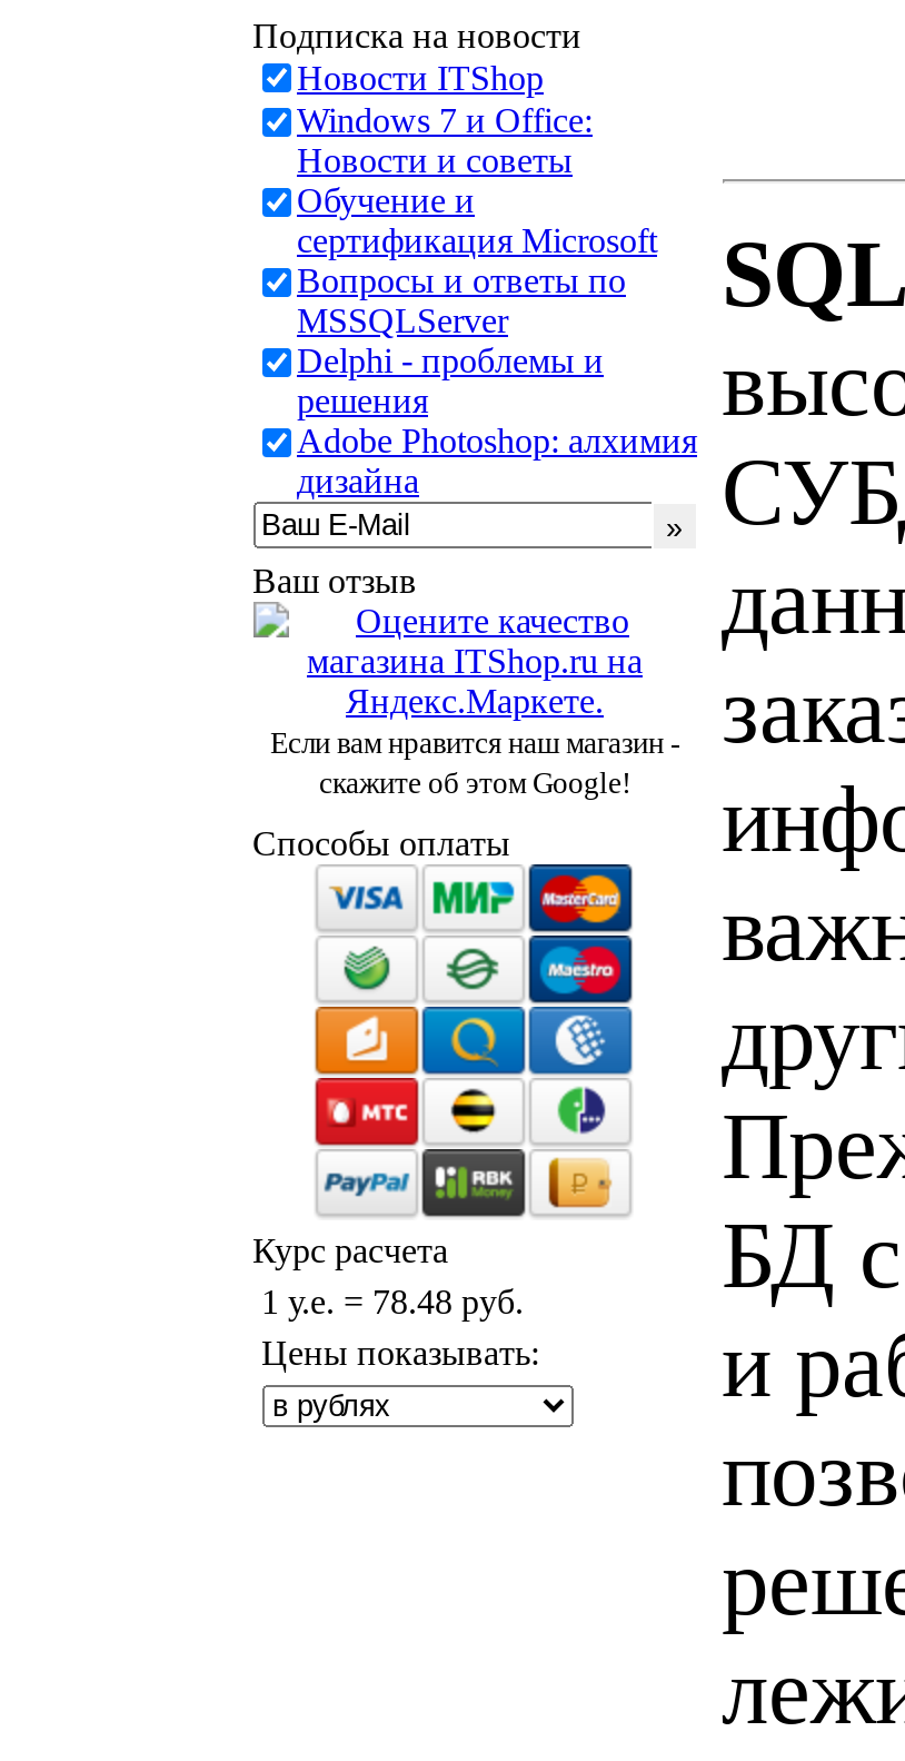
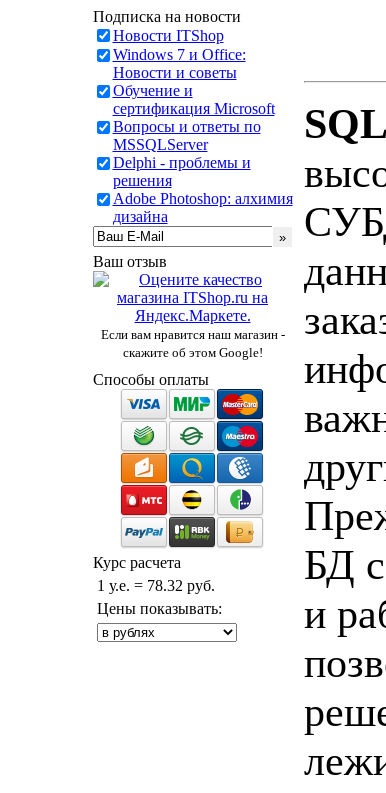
- 1 у.е. = 78.48 руб.
+ 1 у.е. = 78.32 руб.
